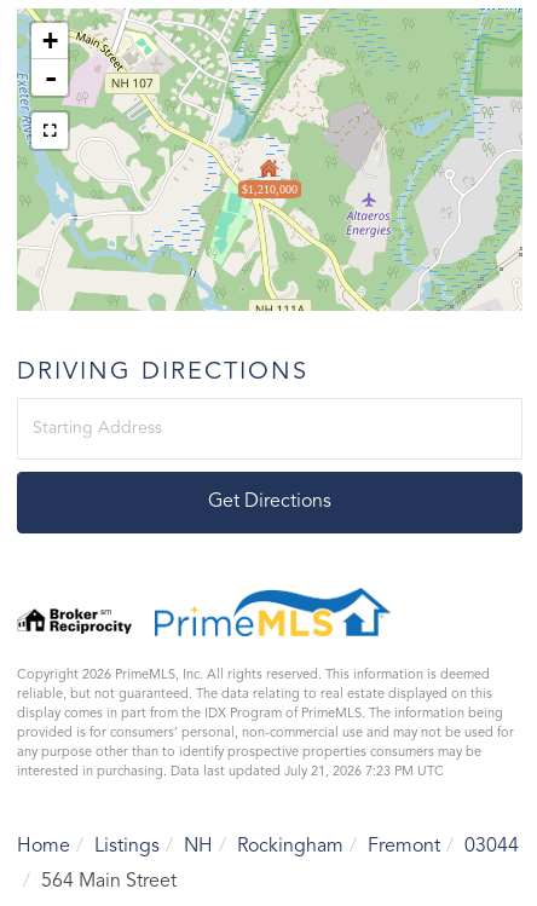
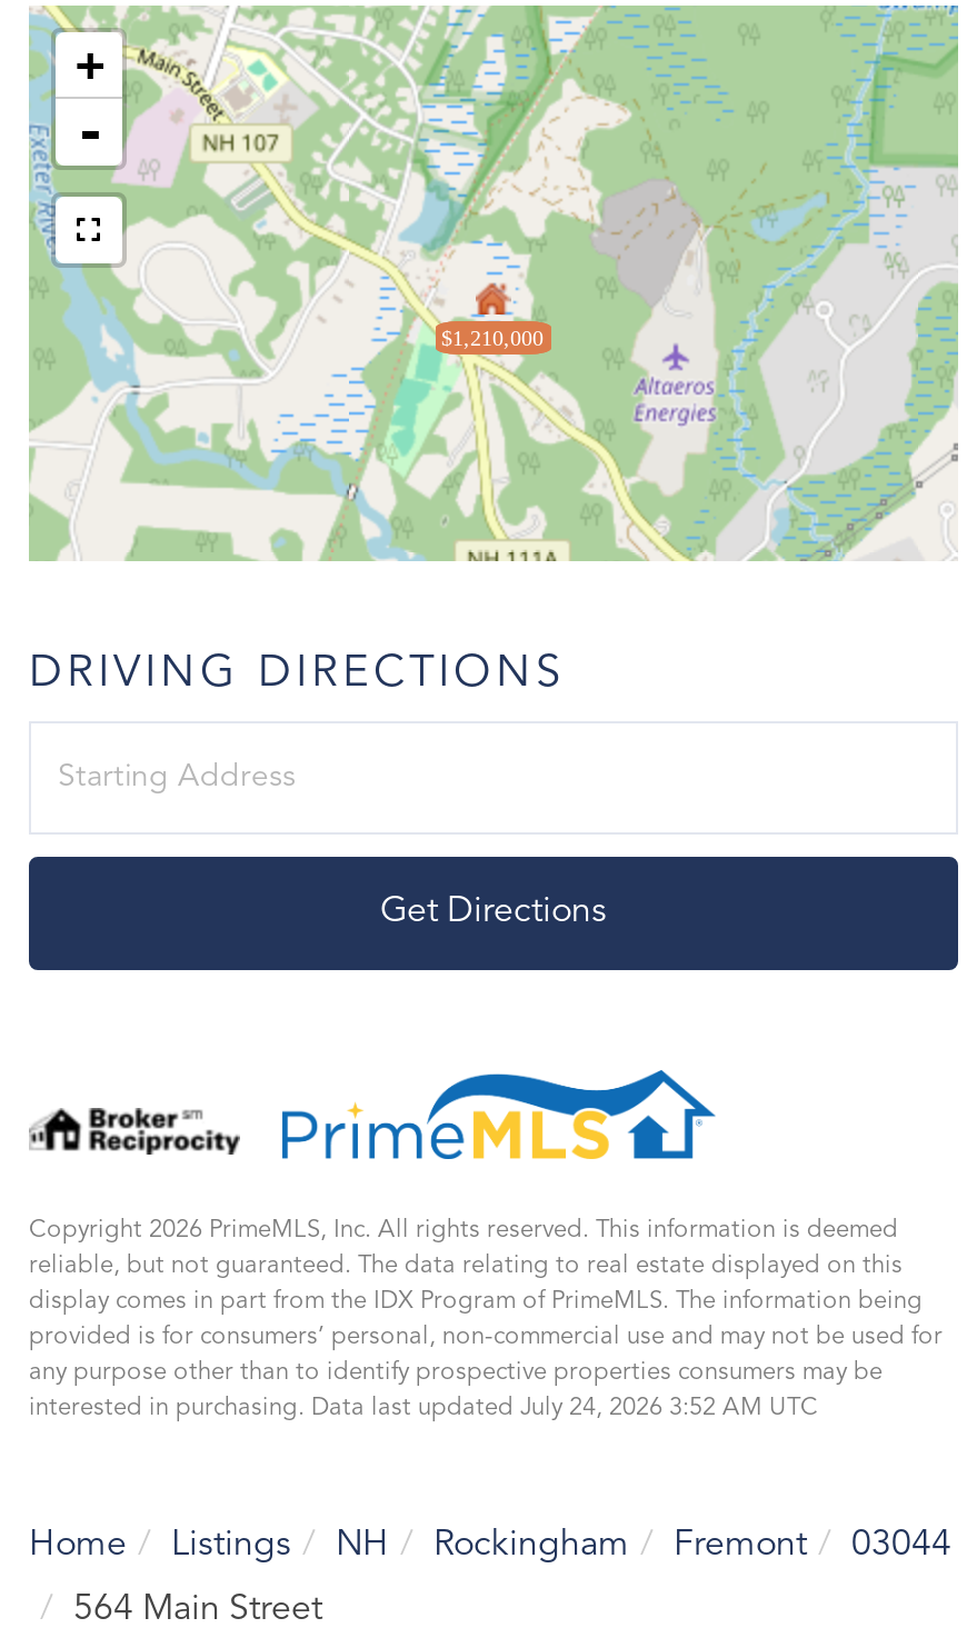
- interested in purchasing. Data last updated July 21, 2026 7:23 PM UTC
+ interested in purchasing. Data last updated July 24, 2026 3:52 AM UTC
